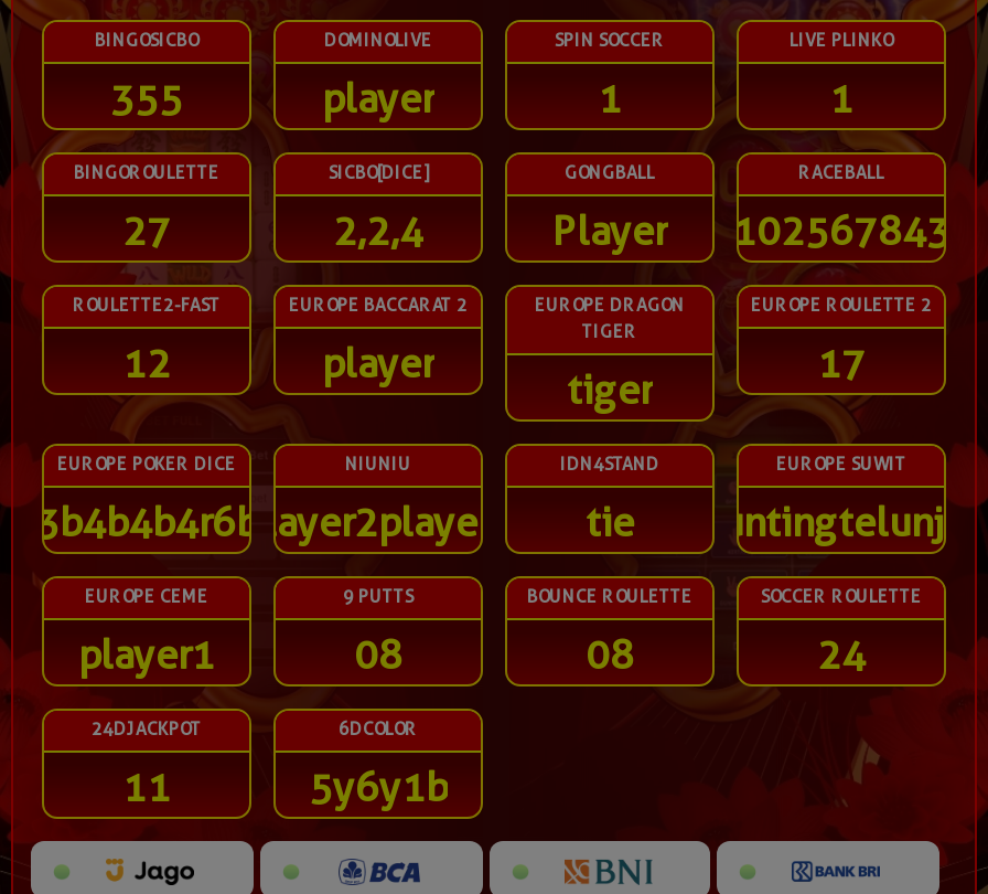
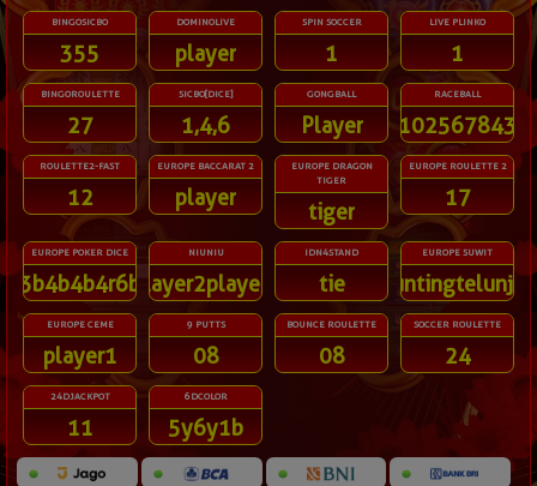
- 2,2,4
+ 1,4,6
